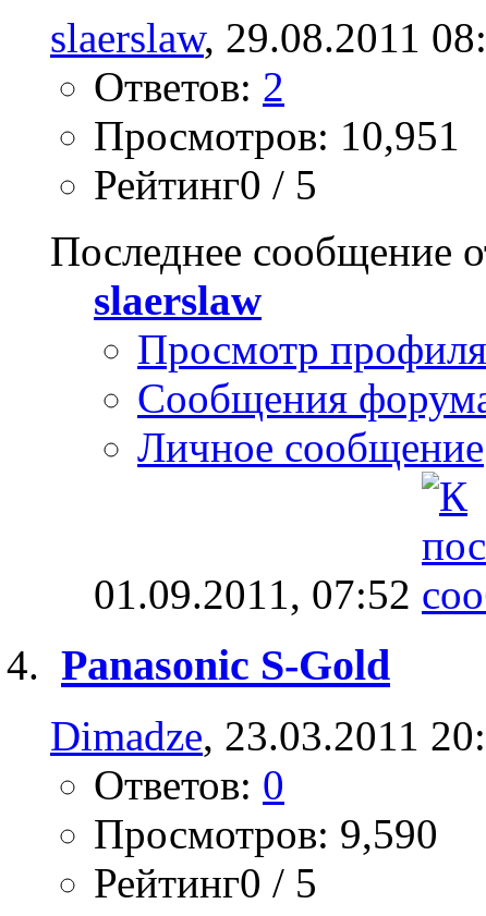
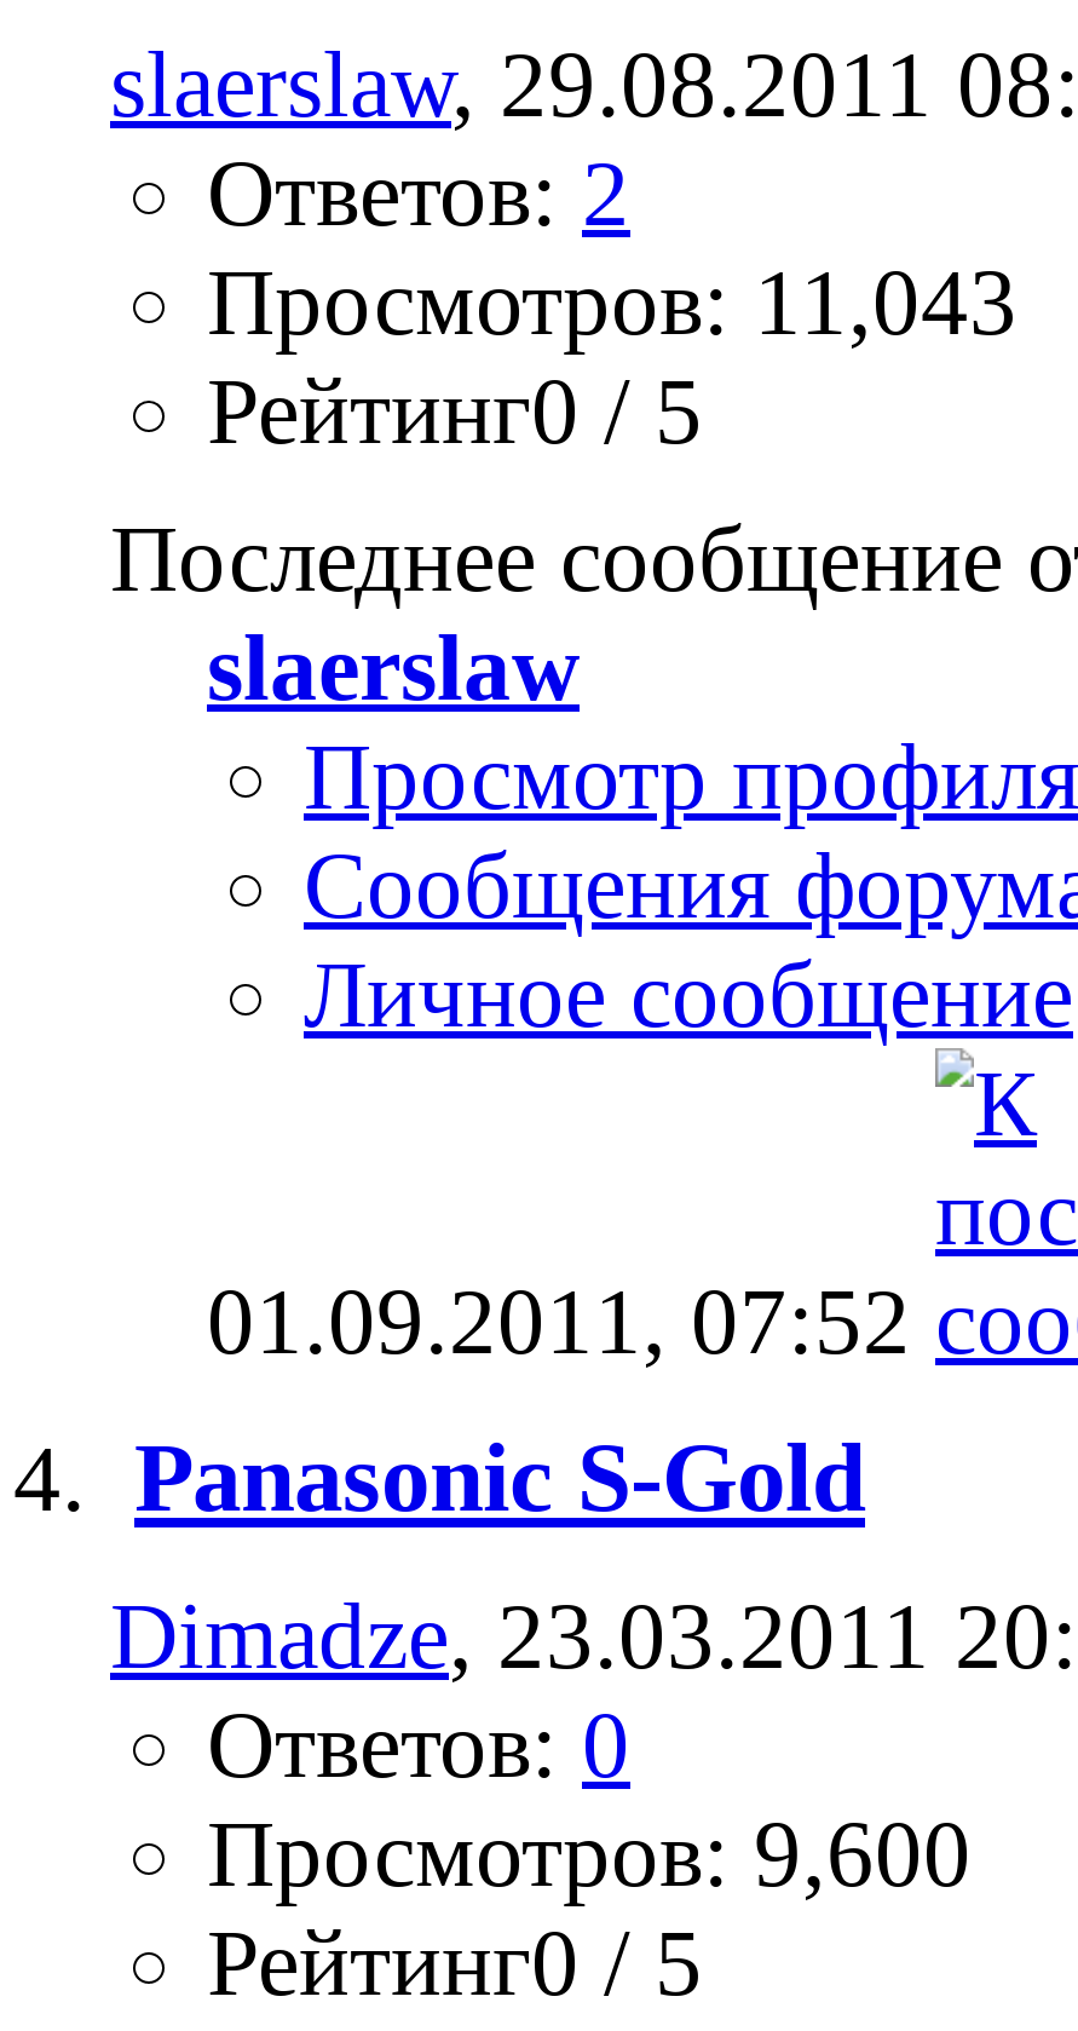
- Просмотров: 10,951
+ Просмотров: 11,043

- Просмотров: 9,590
+ Просмотров: 9,600
